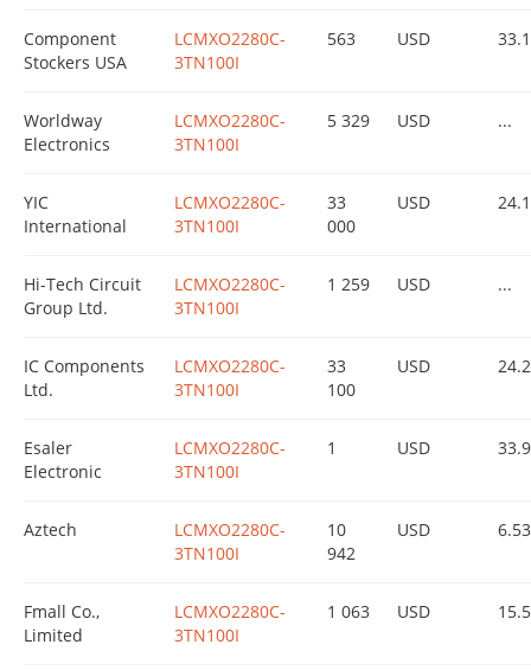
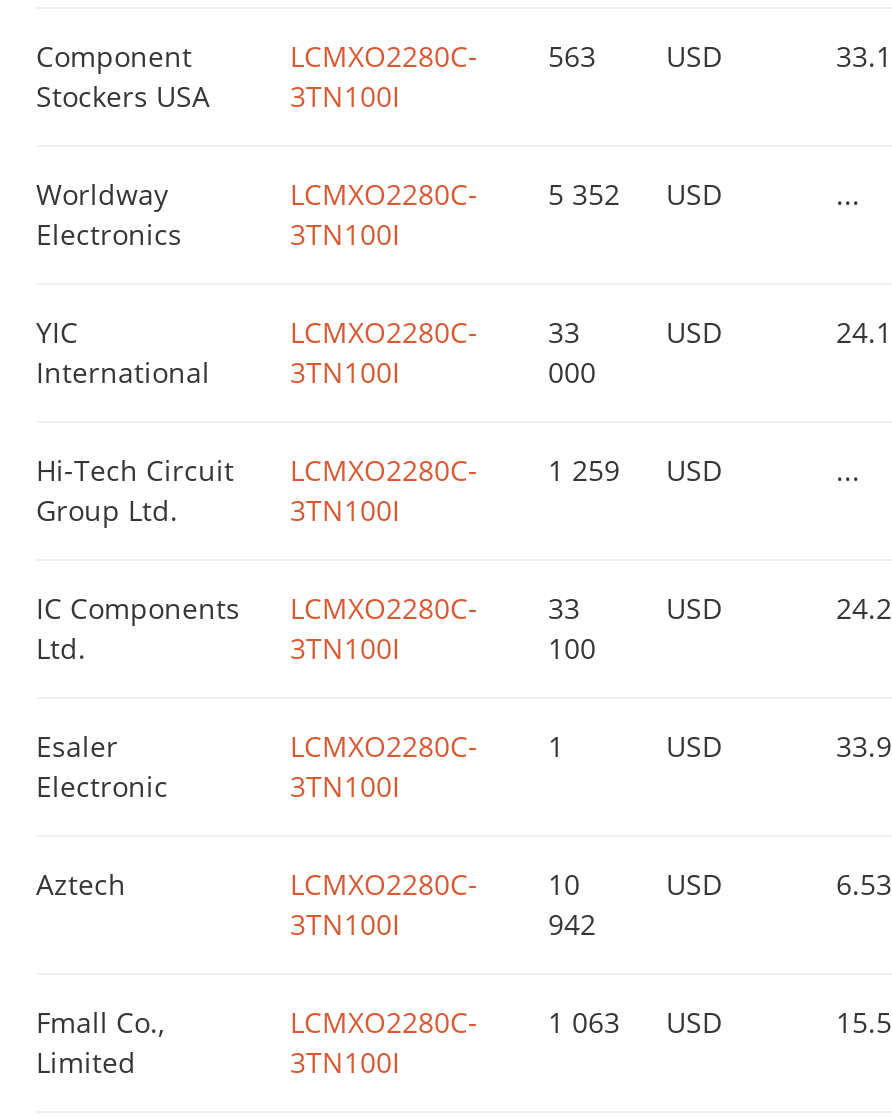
- LCMXO2280C- 5 329 USD
+ LCMXO2280C- 5 352 USD
